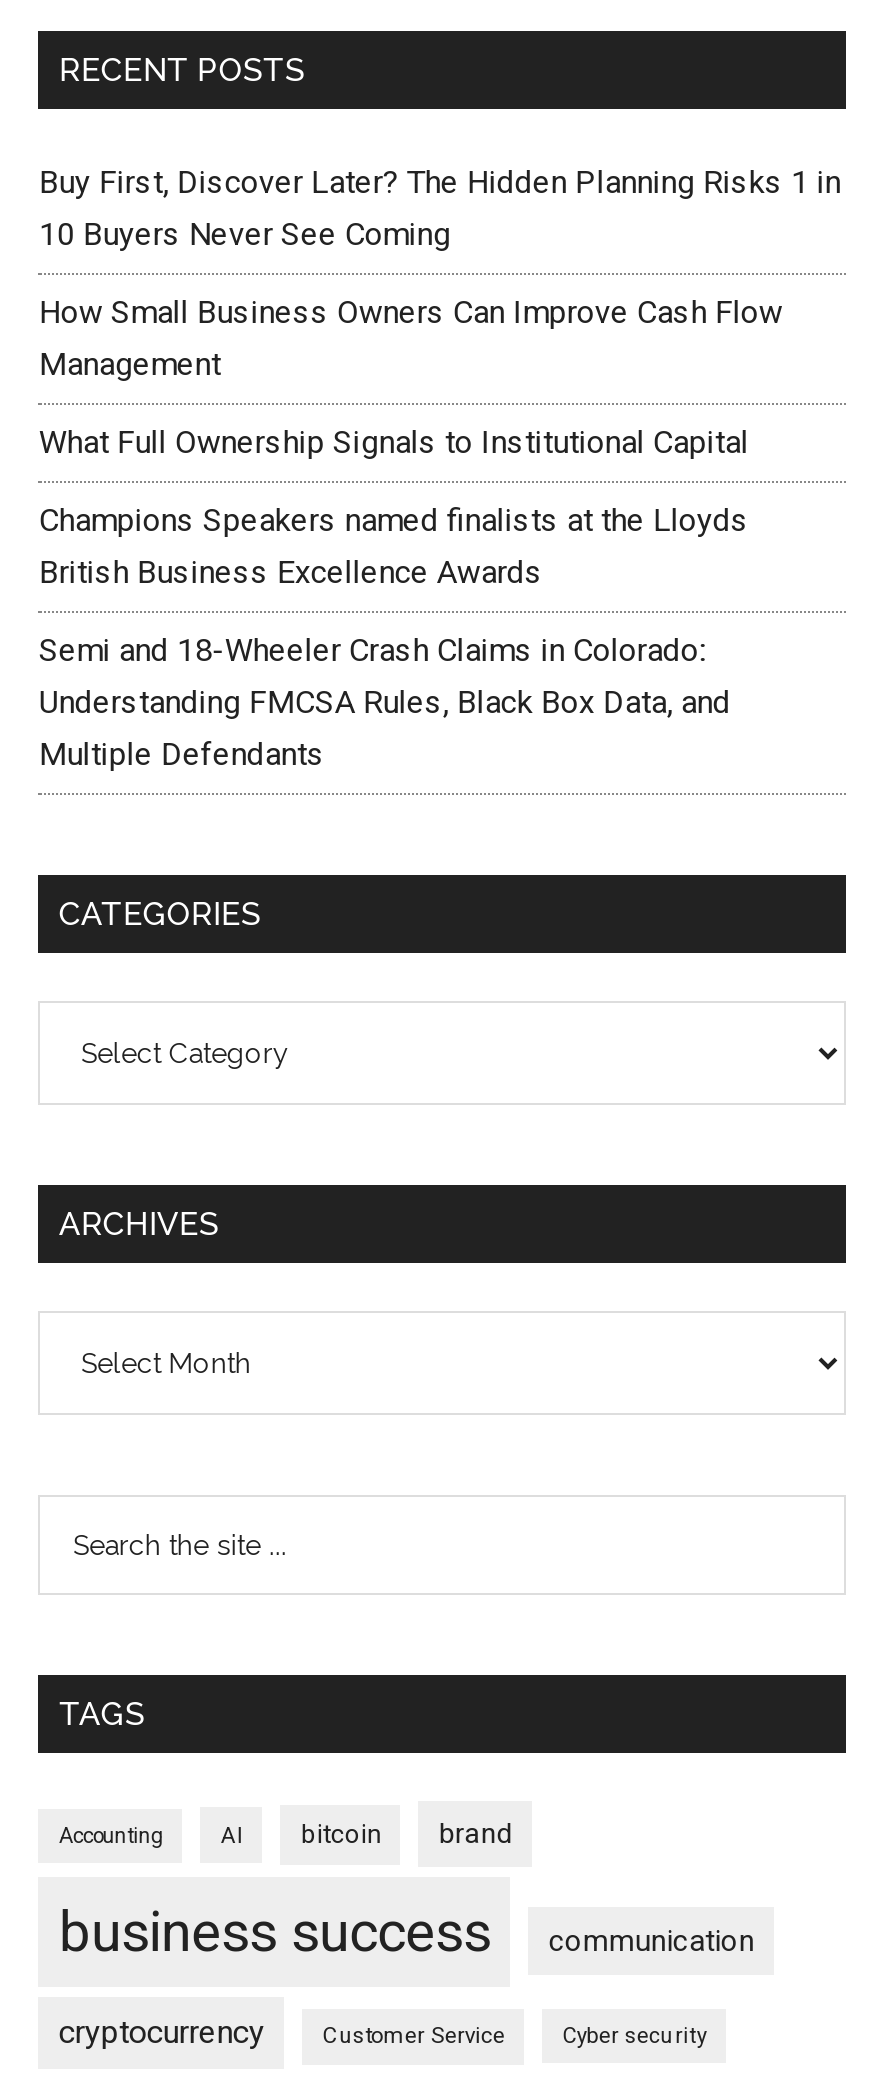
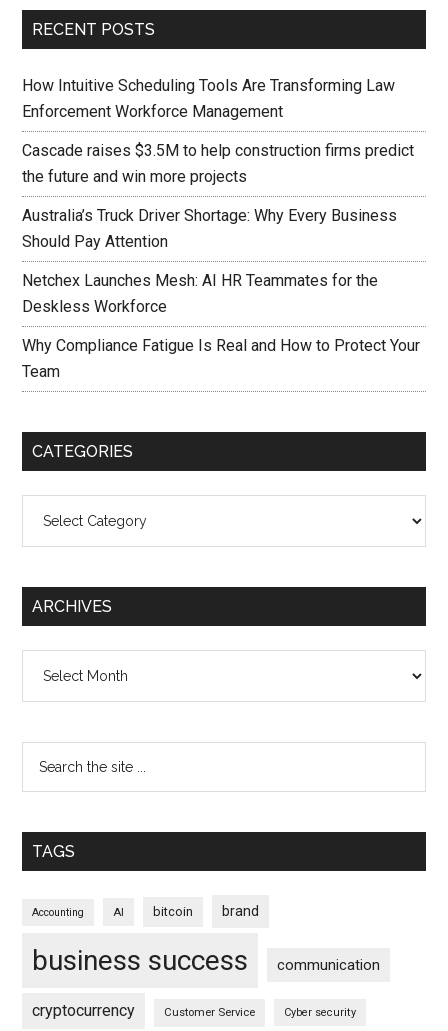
- Buy First, Discover Later? The Hidden Planning Risks 1 in
- 10 Buyers Never See Coming
+ How Intuitive Scheduling Tools Are Transforming Law
+ Enforcement Workforce Management

- How Small Business Owners Can Improve Cash Flow
- Management
+ Cascade raises $3.5M to help construction firms predict
+ the future and win more projects

- What Full Ownership Signals to Institutional Capital
+ Australia’s Truck Driver Shortage: Why Every Business
+ Should Pay Attention

- Champions Speakers named finalists at the Lloyds
- British Business Excellence Awards
+ Netchex Launches Mesh: AI HR Teammates for the
+ Deskless Workforce

- Semi and 18-Wheeler Crash Claims in Colorado:
- Understanding FMCSA Rules, Black Box Data, and
- Multiple Defendants
+ Why Compliance Fatigue Is Real and How to Protect Your
+ Team
